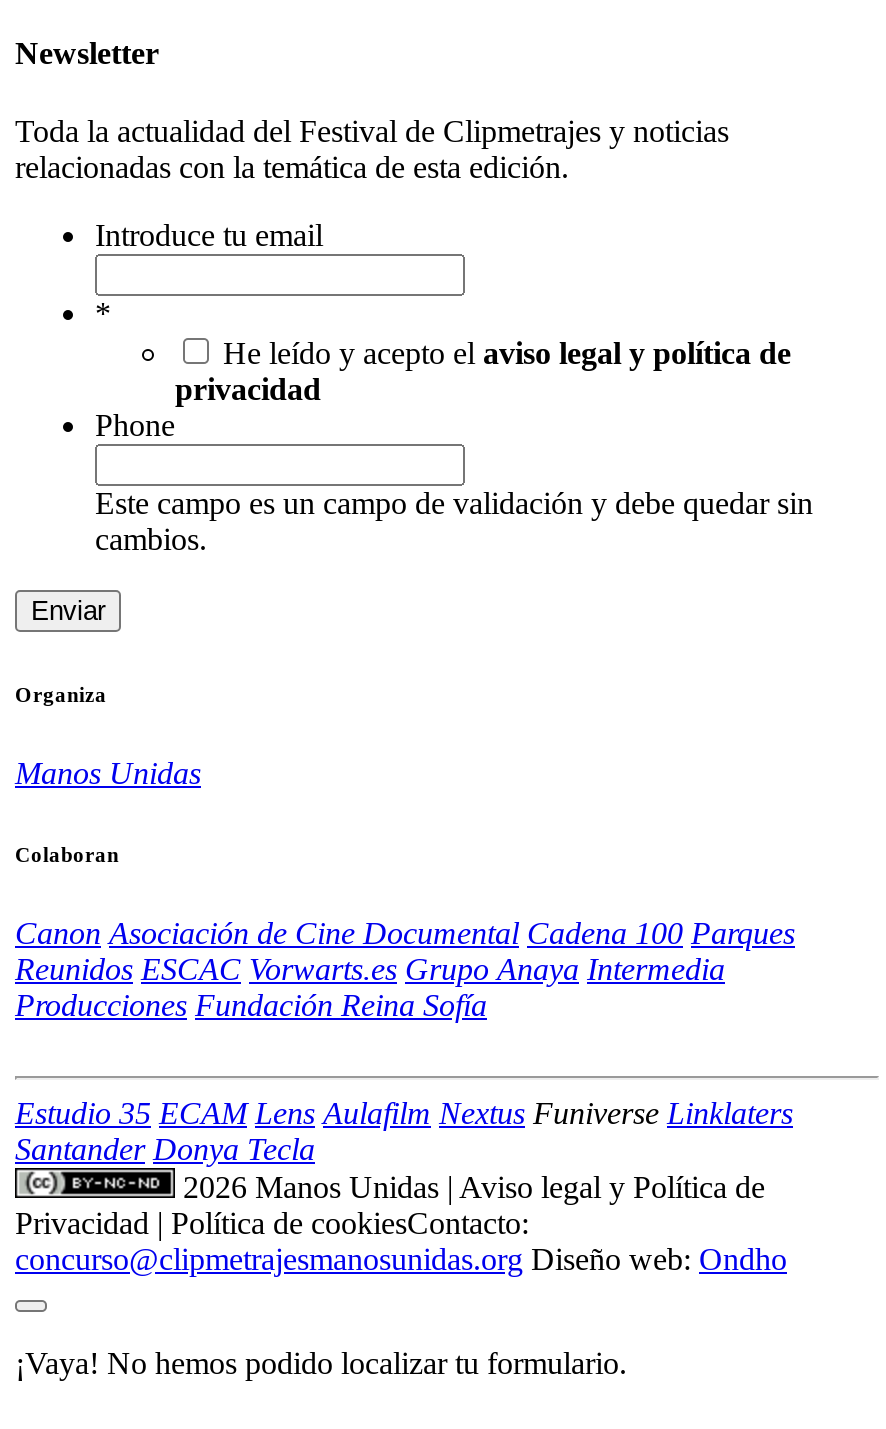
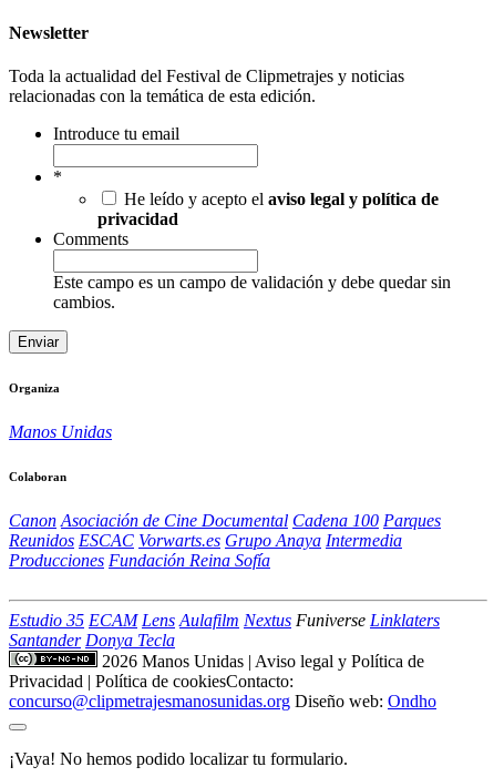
- Phone
+ Comments
